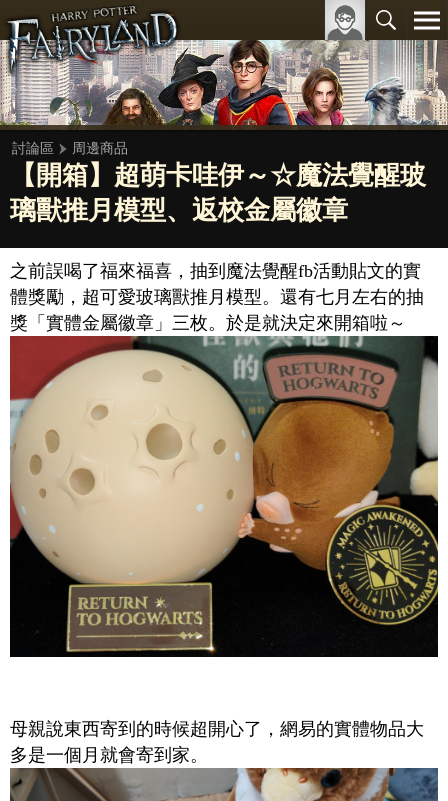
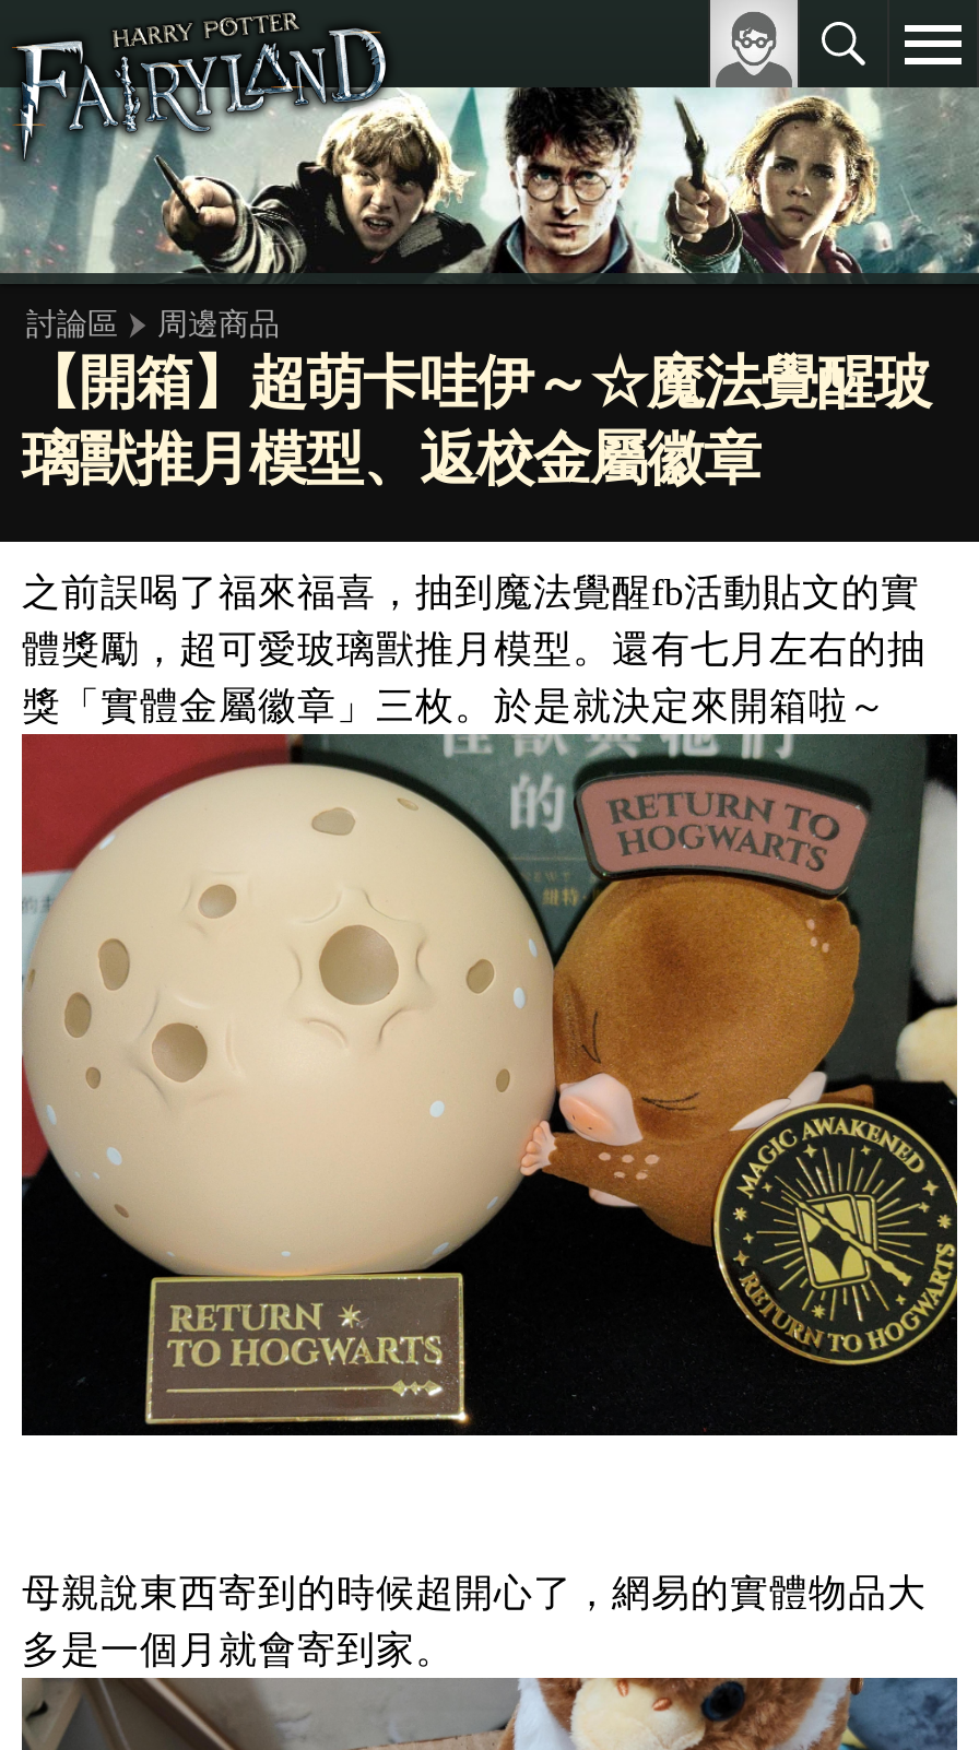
- [image]
+ [image]
